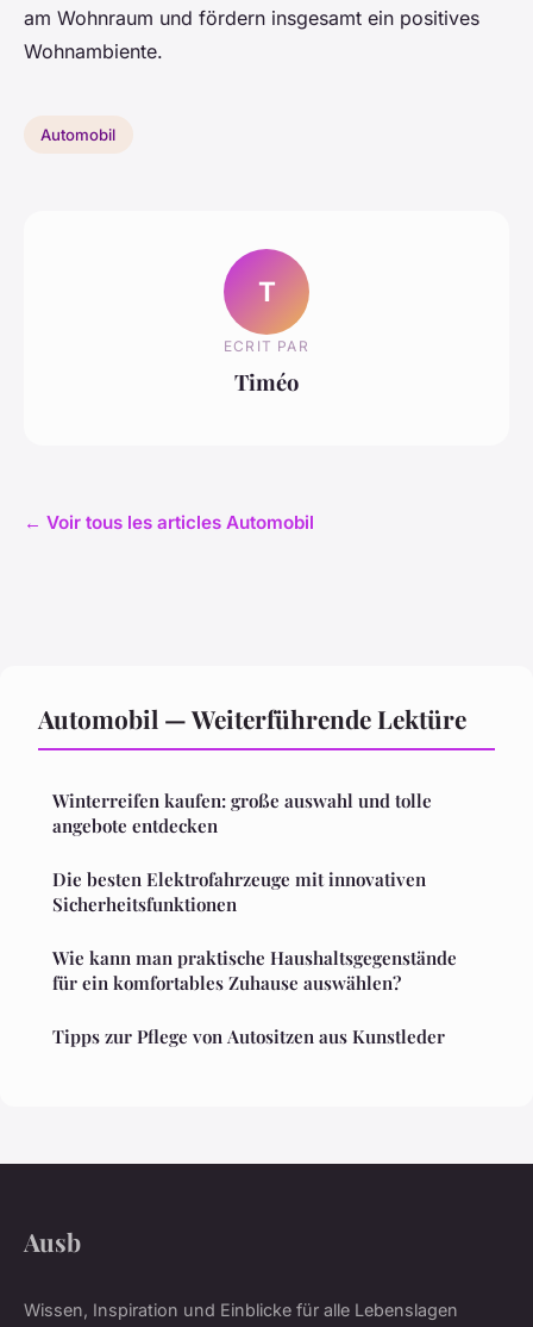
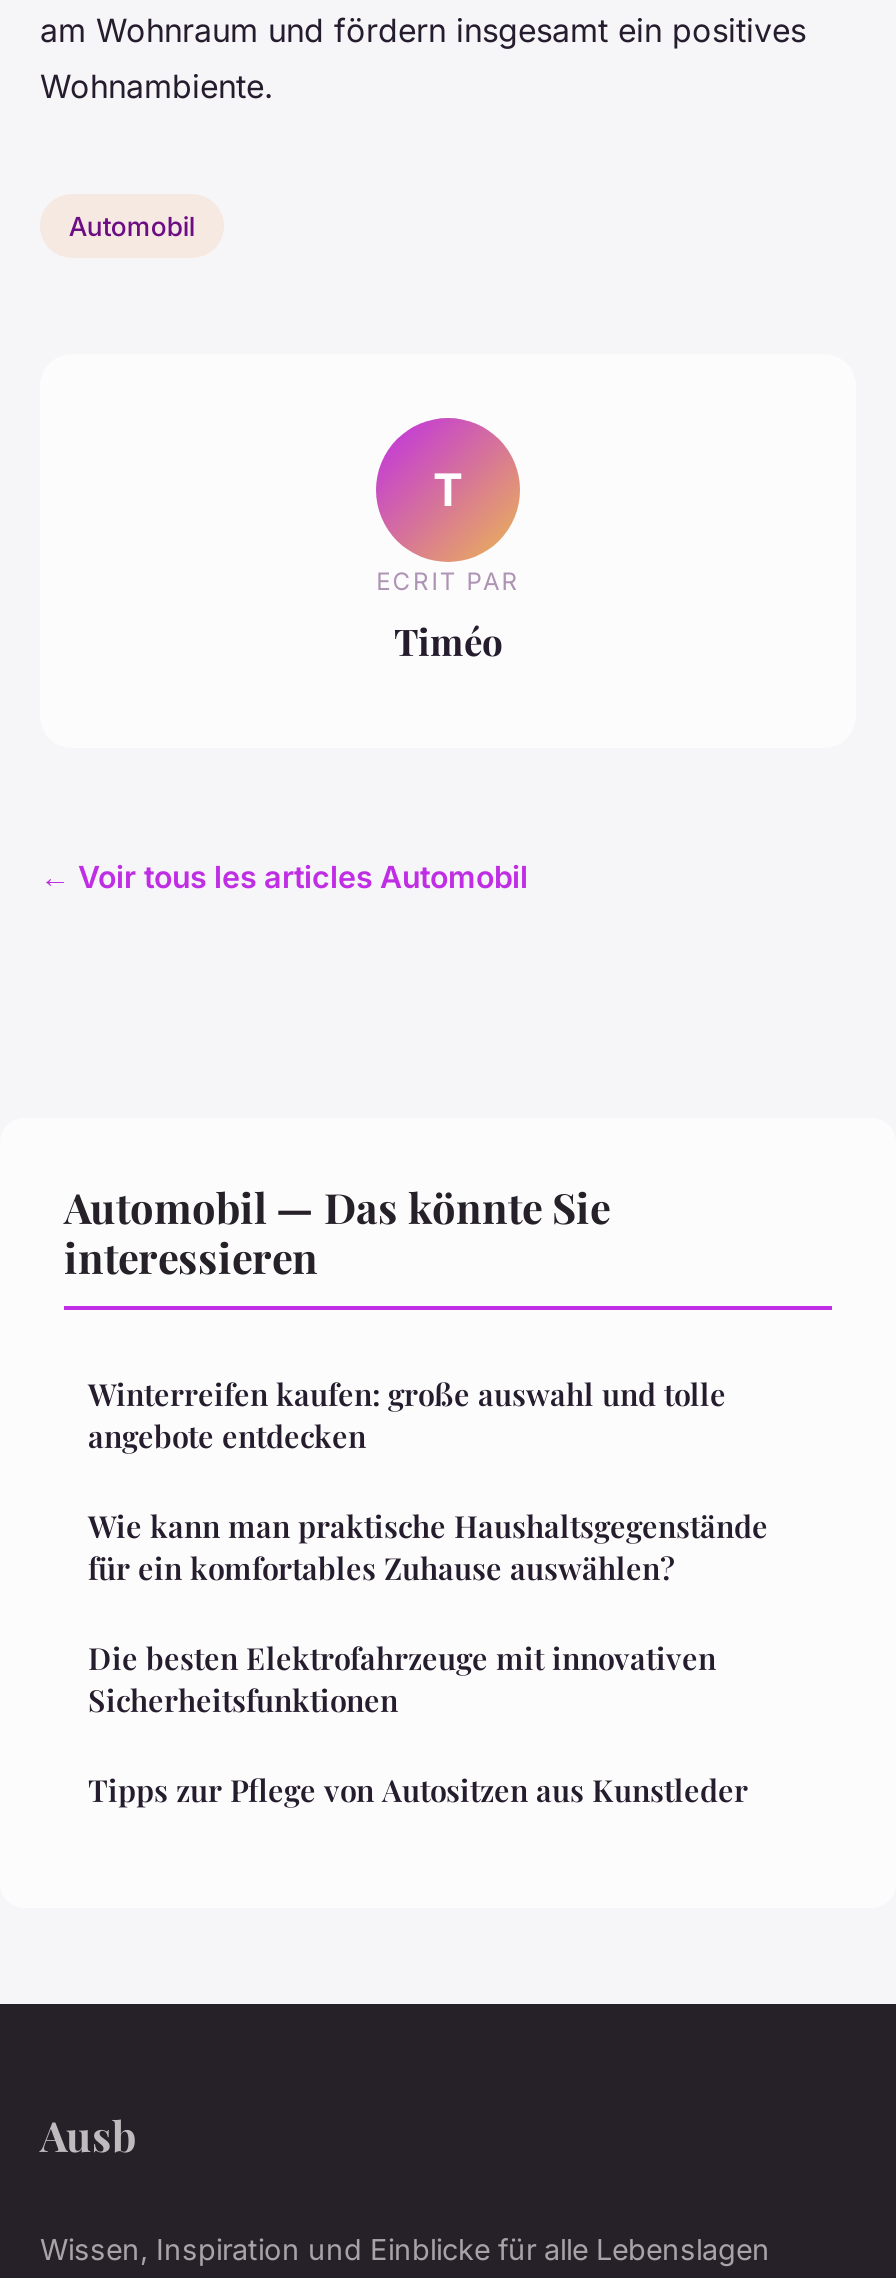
- Automobil — Weiterführende Lektüre
+ Automobil — Das könnte Sie
+ interessieren

moved down: Die besten Elektrofahrzeuge mit innovativen | Sicherheitsfunktionen

moved up: Wie kann man praktische Haushaltsgegenstände | für ein komfortables Zuhause auswählen?
